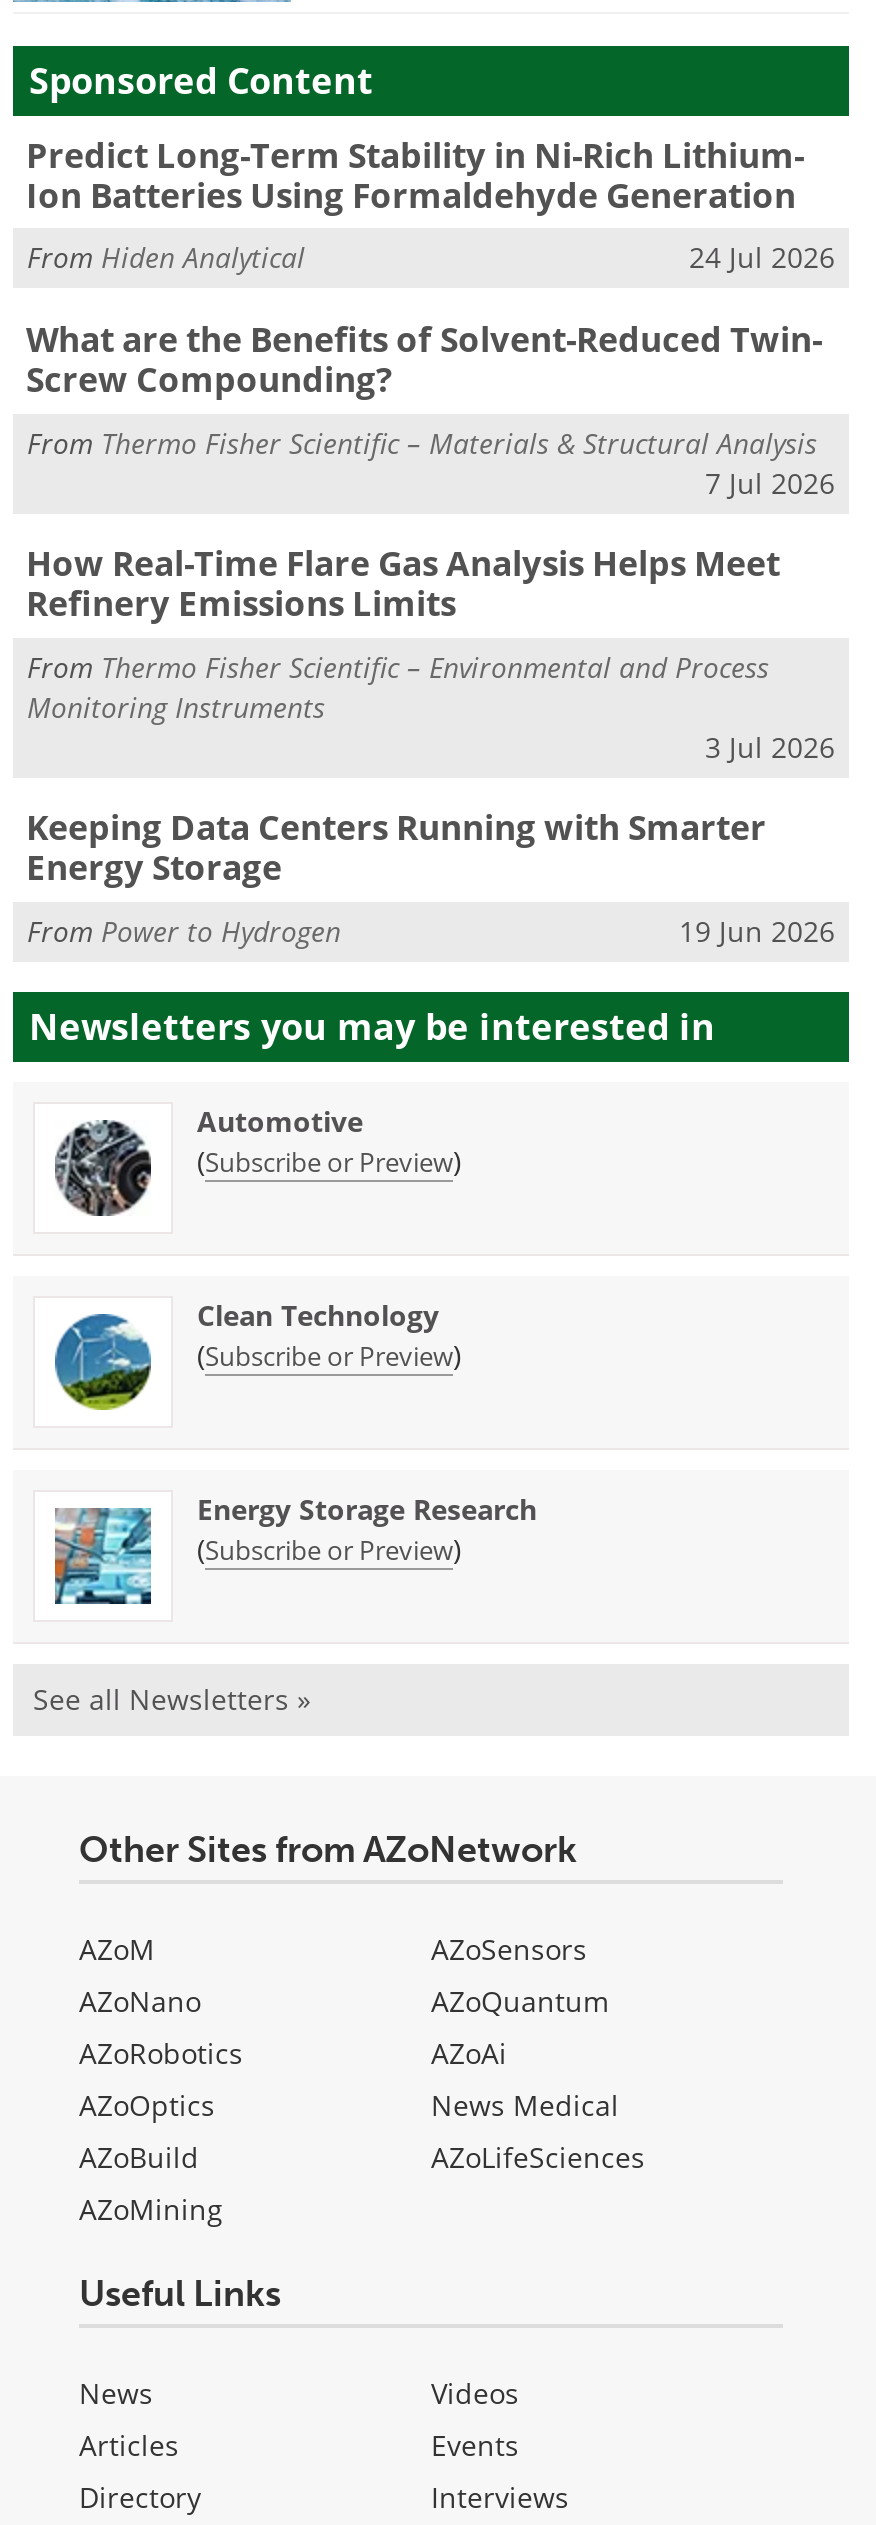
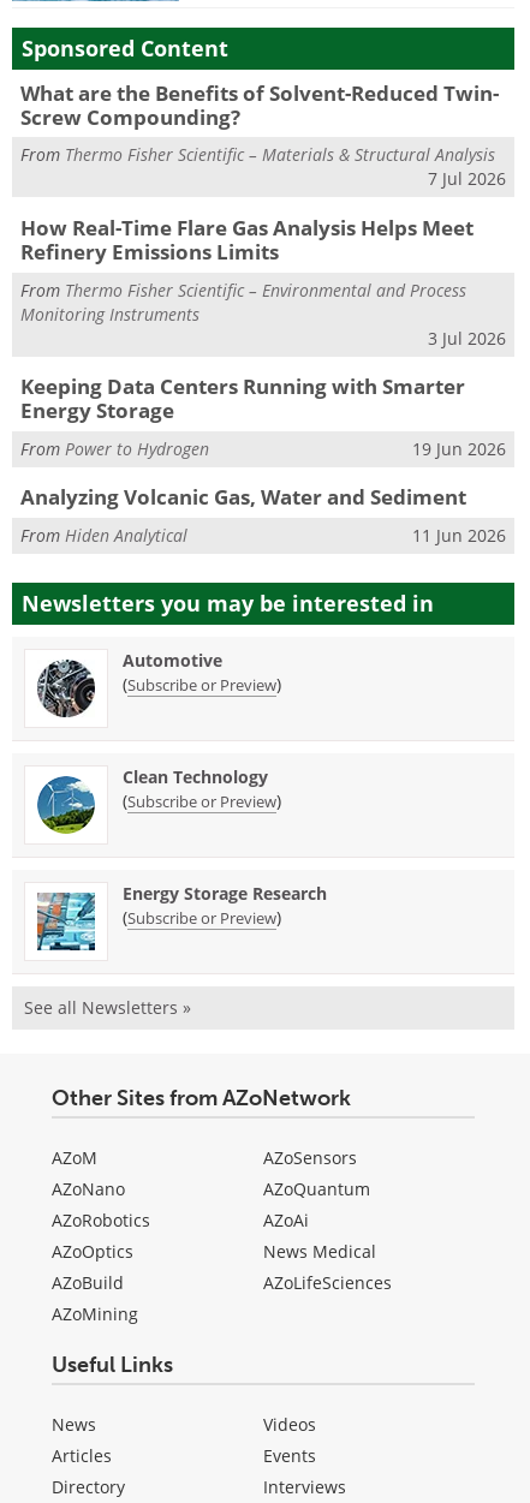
- Predict Long-Term Stability in Ni-Rich Lithium-
- Ion Batteries Using Formaldehyde Generation
- 24 Jul 2026

moved down: From Hiden Analytical

moved up: What are the Benefits of Solvent-Reduced Twin- | Screw Compounding? | From Thermo Fisher Scientific – Materials & Structural Analysis | ... | From Power to Hydrogen | 19 Jun 2026

+ Analyzing Volcanic Gas, Water and Sediment
+ 11 Jun 2026
